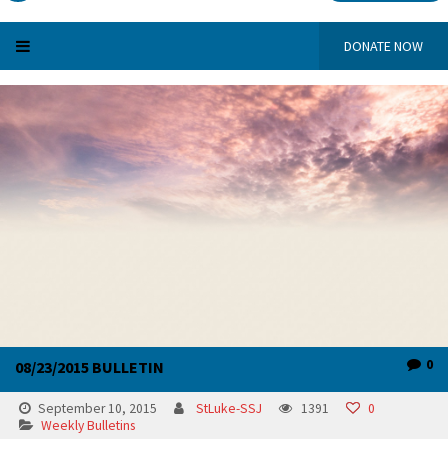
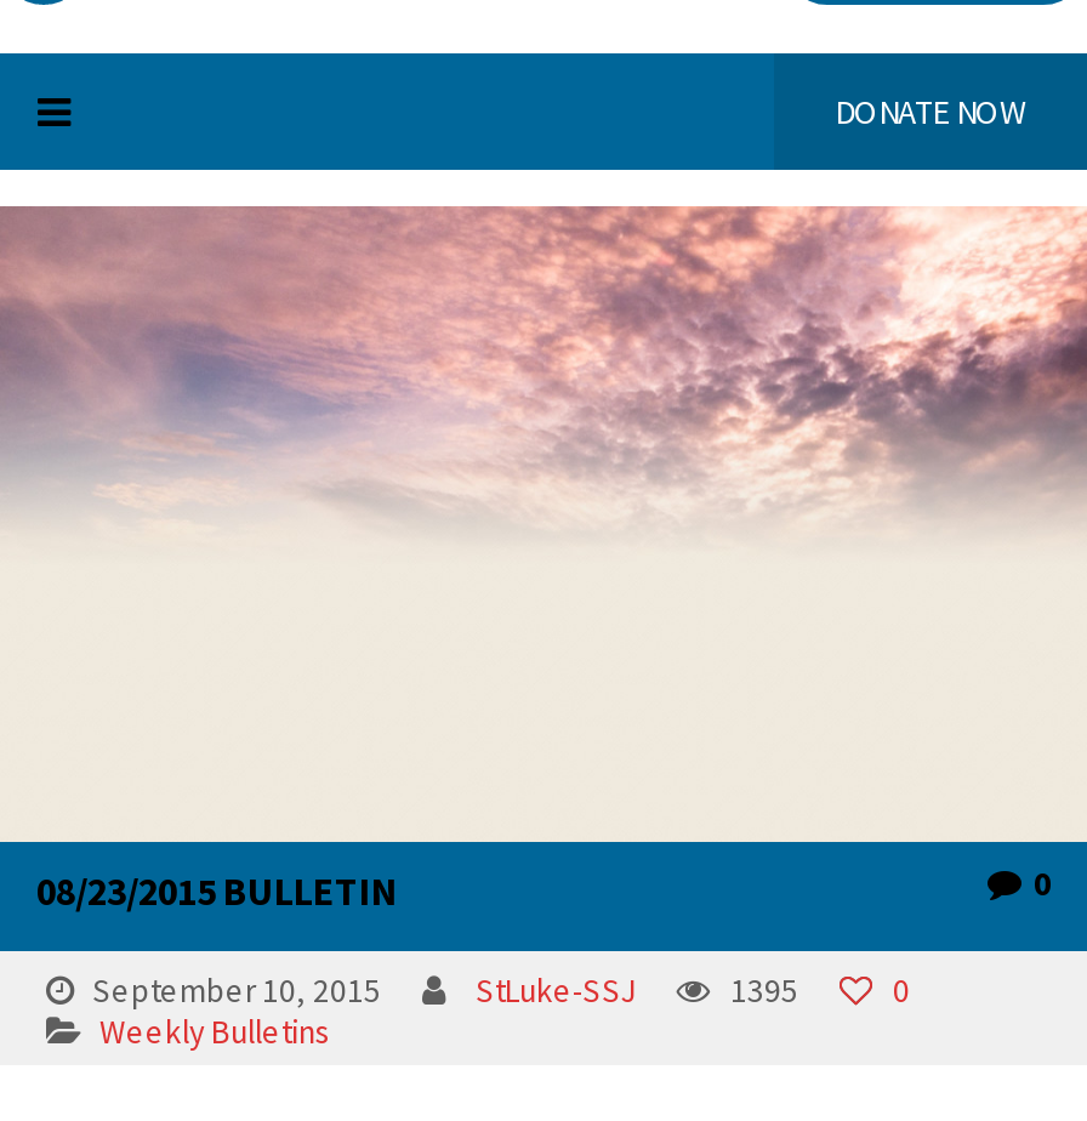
- 1391
+ 1395
